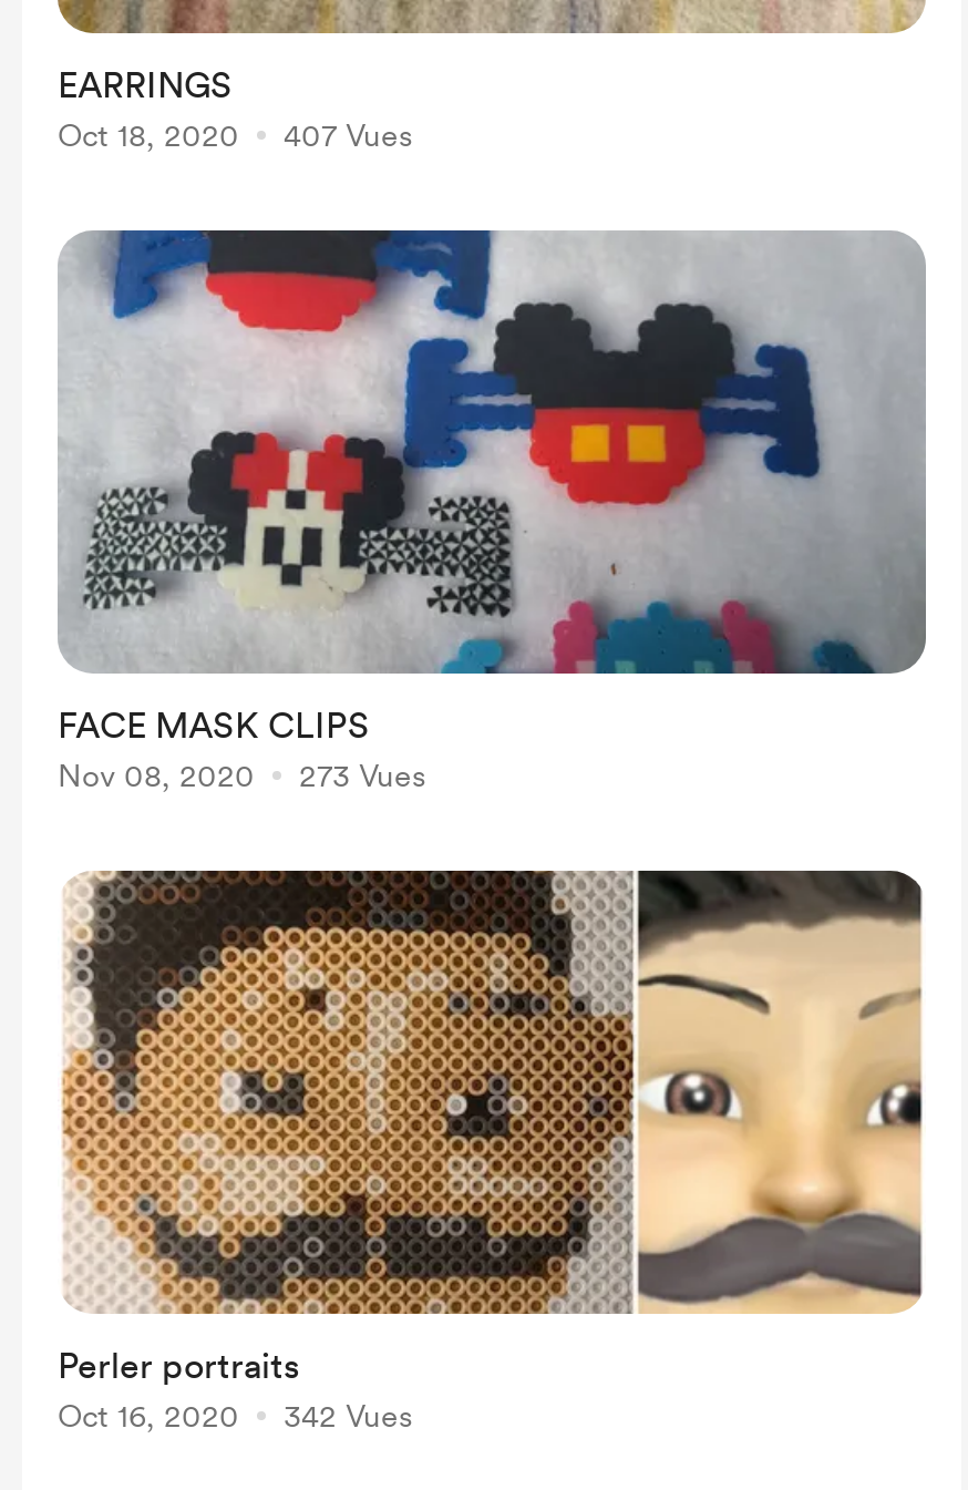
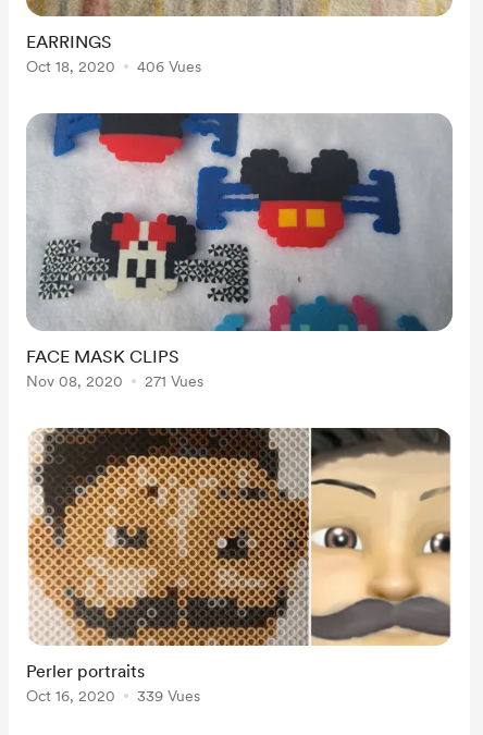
- Oct 18, 2020 407 Vues
+ Oct 18, 2020 406 Vues

- Nov 08, 2020 273 Vues
+ Nov 08, 2020 271 Vues

- Oct 16, 2020 342 Vues
+ Oct 16, 2020 339 Vues
